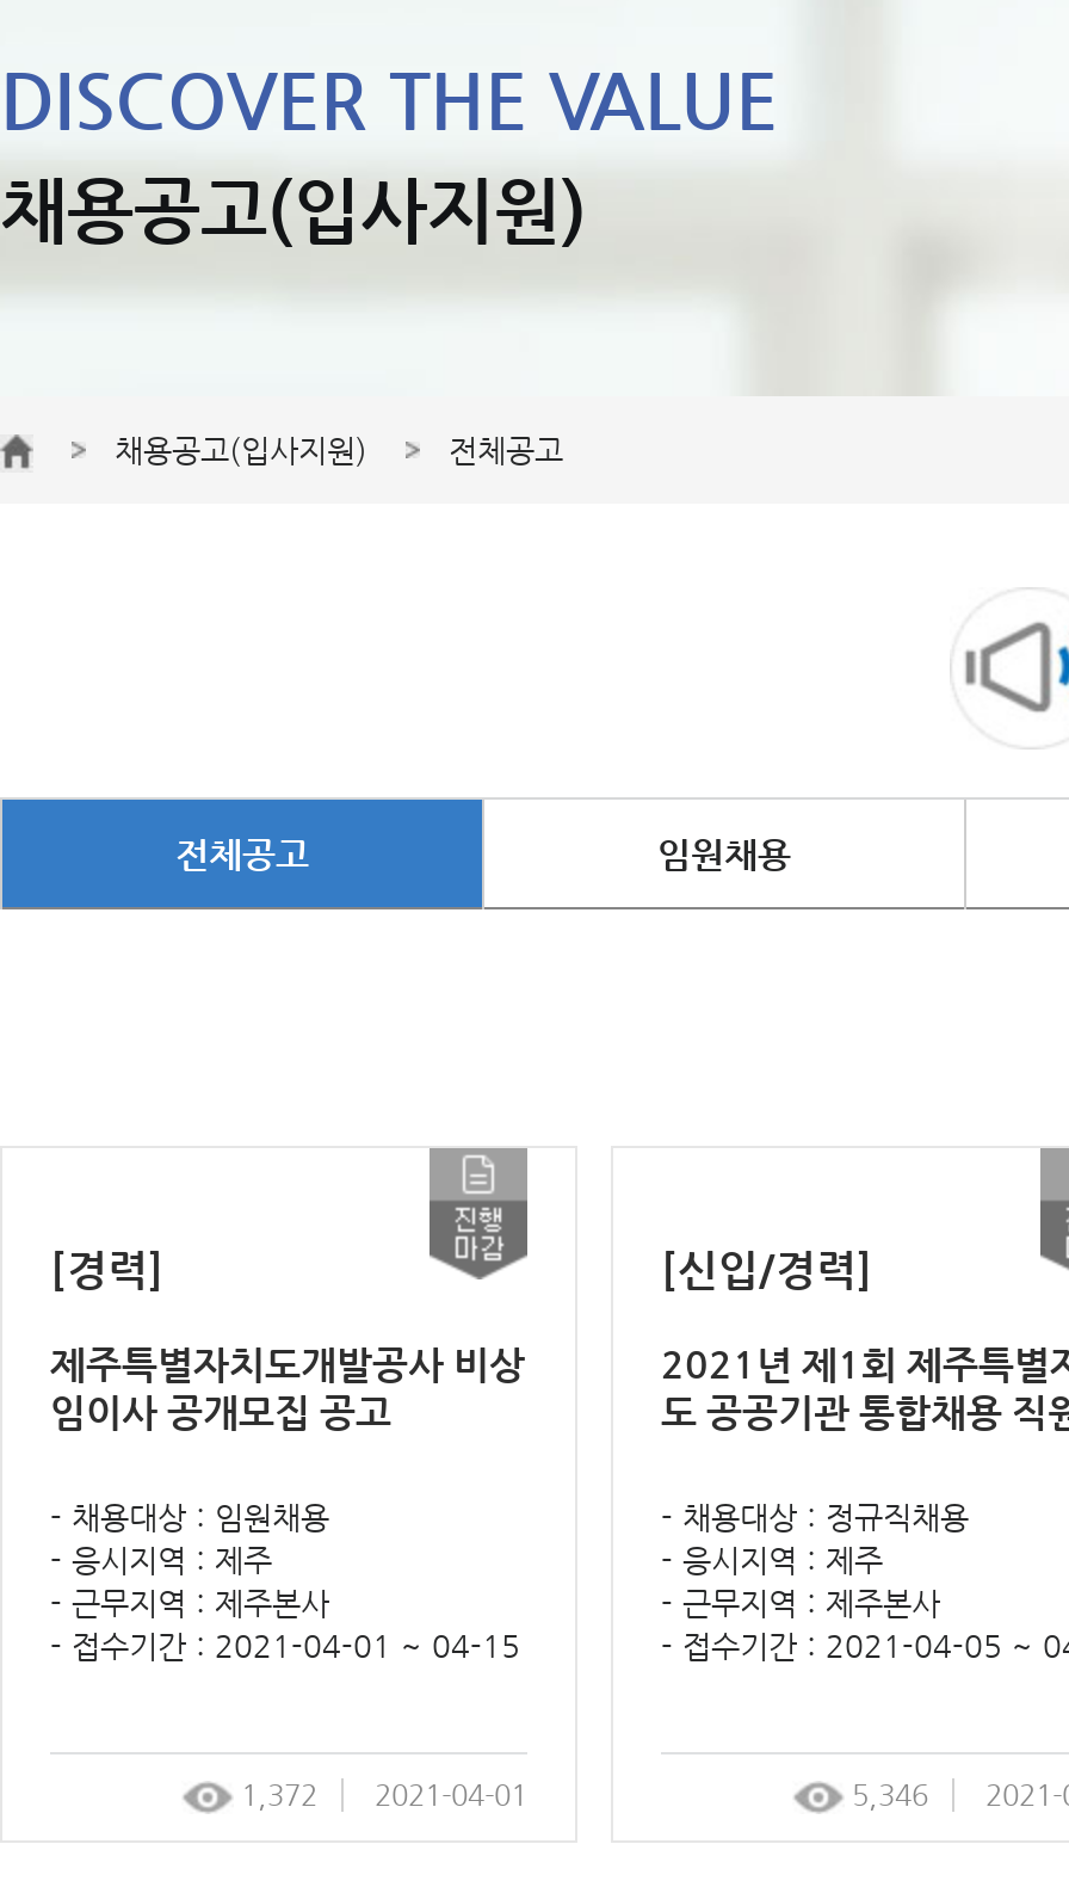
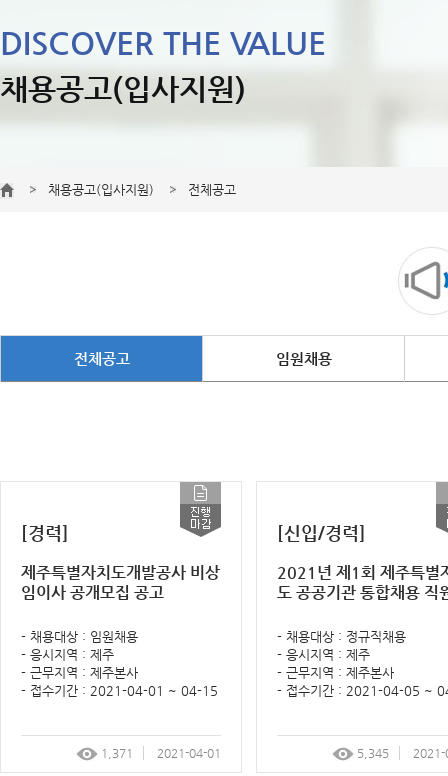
- 1,372 2021-04-01
+ 1,371 2021-04-01

- 5,346
+ 5,345
